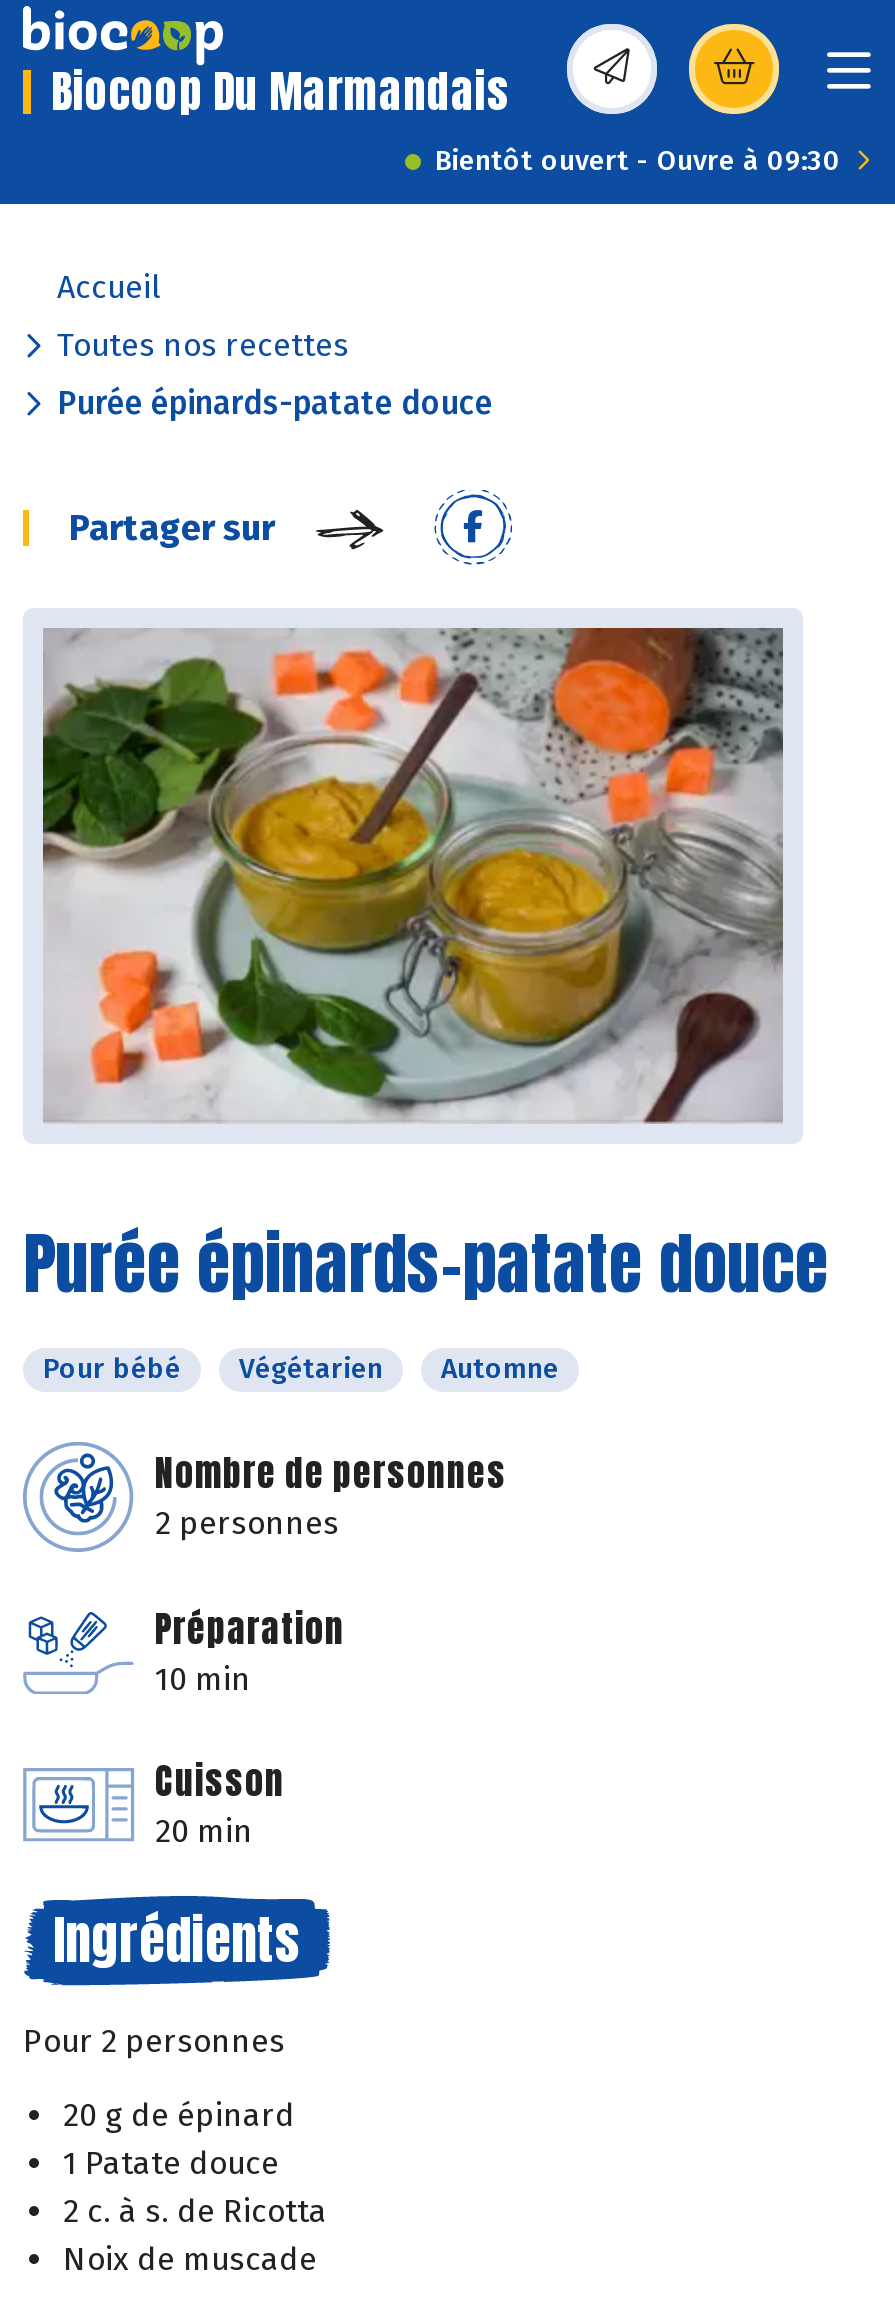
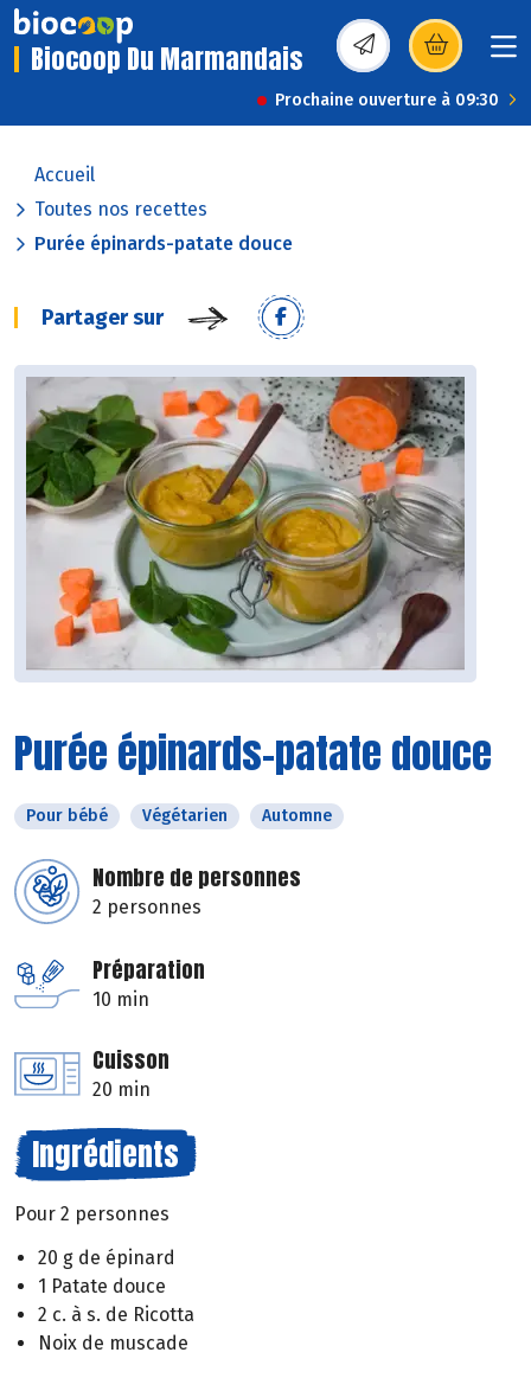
- Bientôt ouvert - Ouvre à 09:30
+ Prochaine ouverture à 09:30
